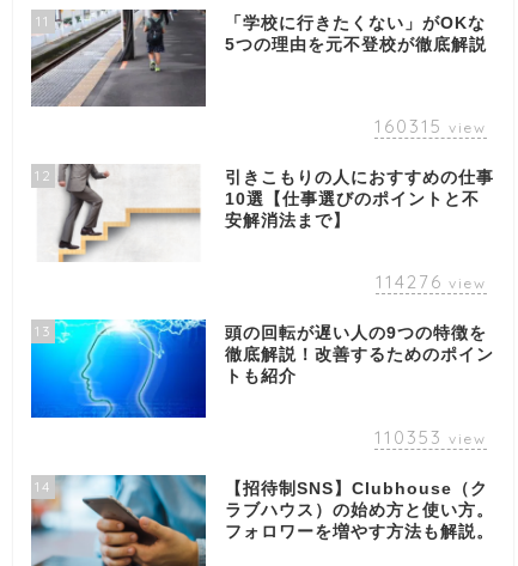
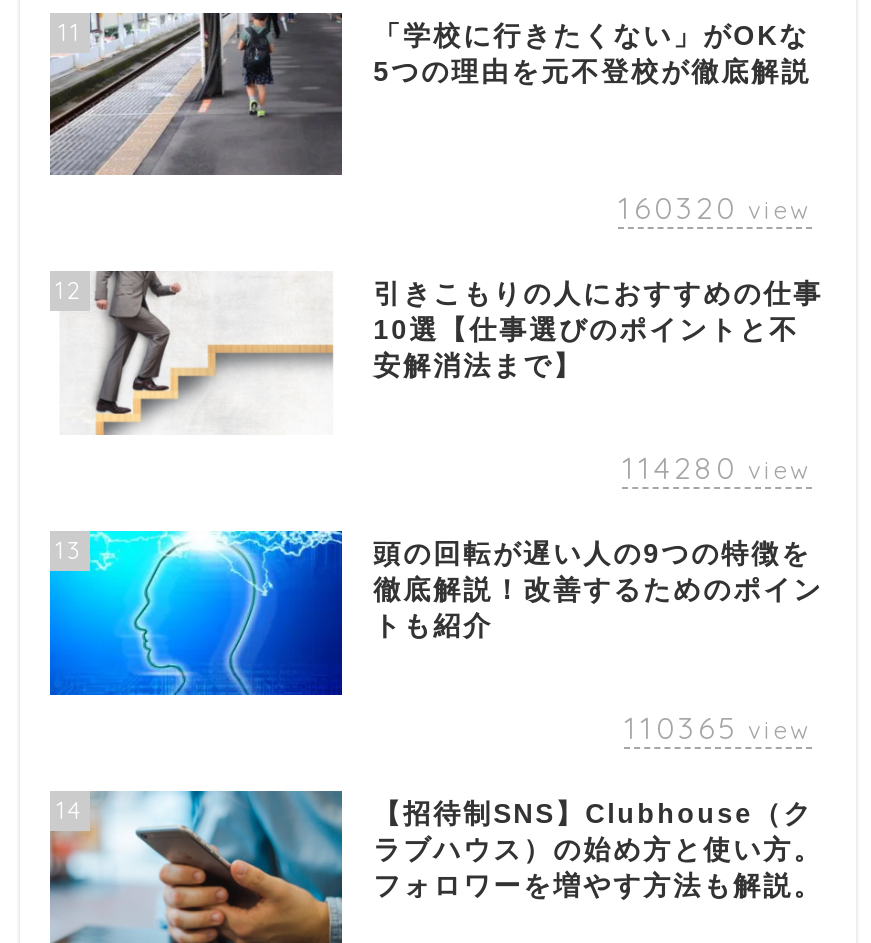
- 160315 view
+ 160320 view

- 114276 view
+ 114280 view

- 110353 view
+ 110365 view
